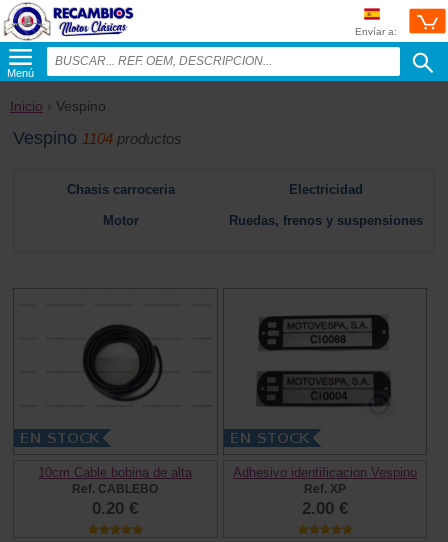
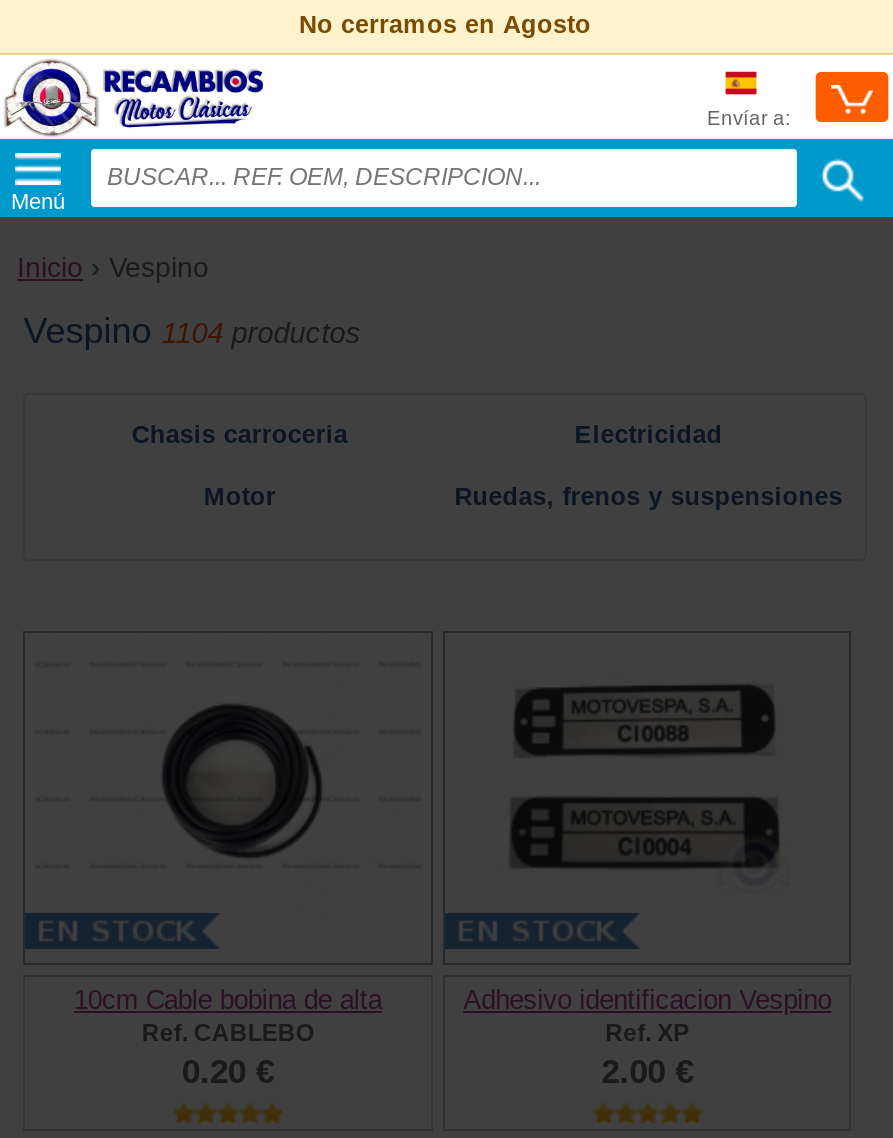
+ No cerramos en Agosto
